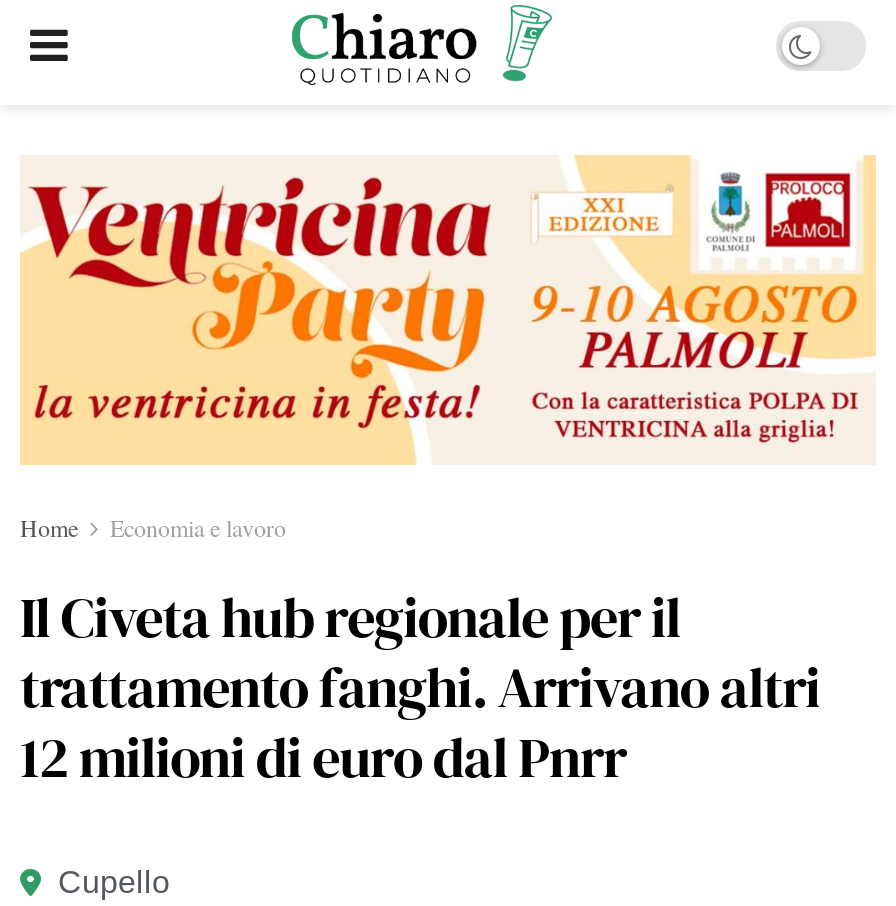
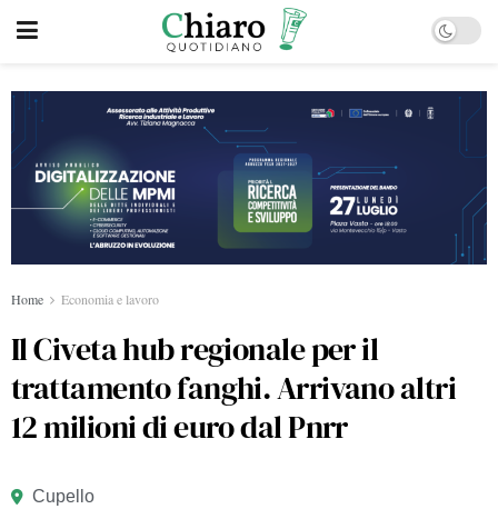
- [image]
+ [image]
